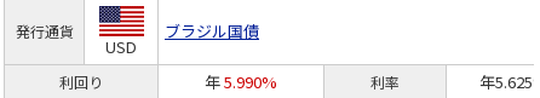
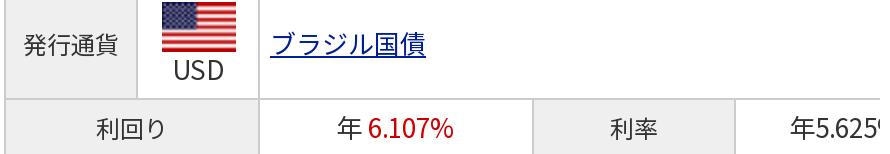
- 年5.990%
+ 年6.107%
